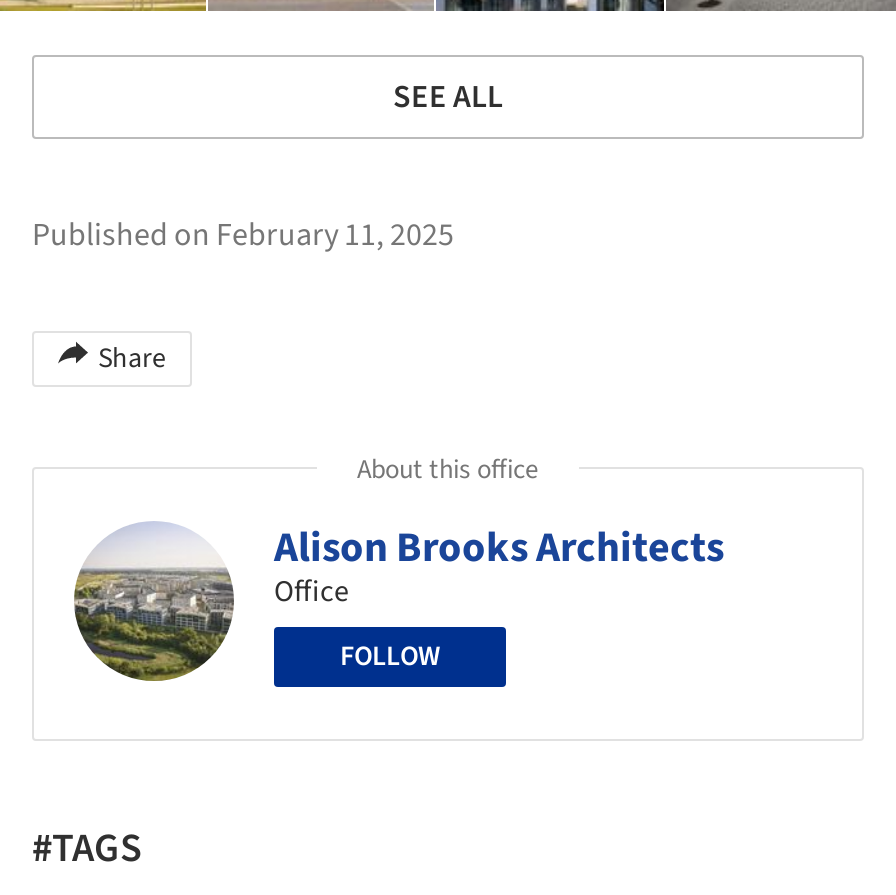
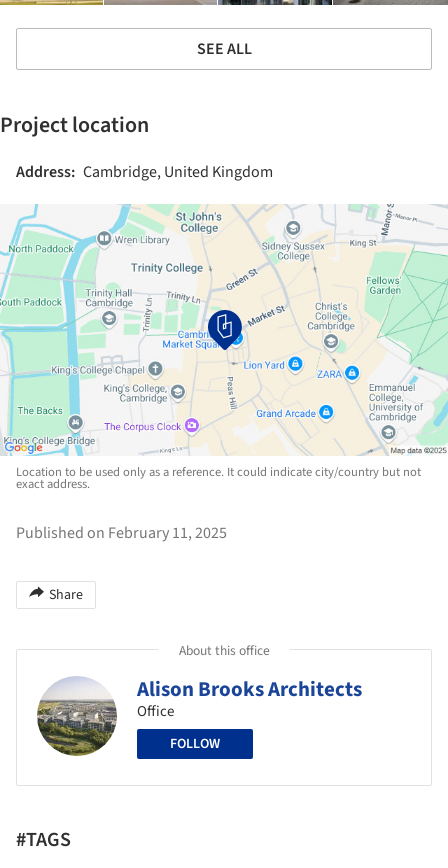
+ Project location
+ Address: Cambridge, United Kingdom

+ [image]
+ Location to be used only as a reference. It could indicate city/country but not
+ exact address.
